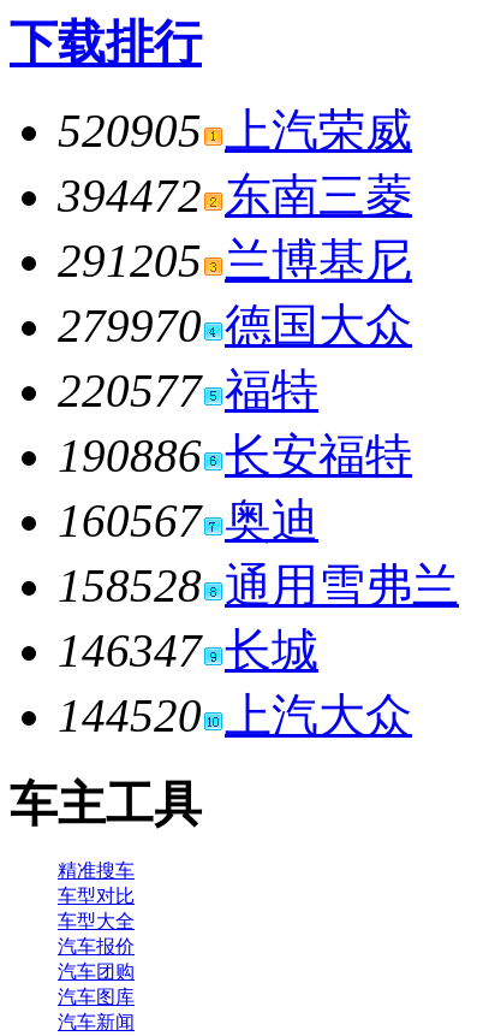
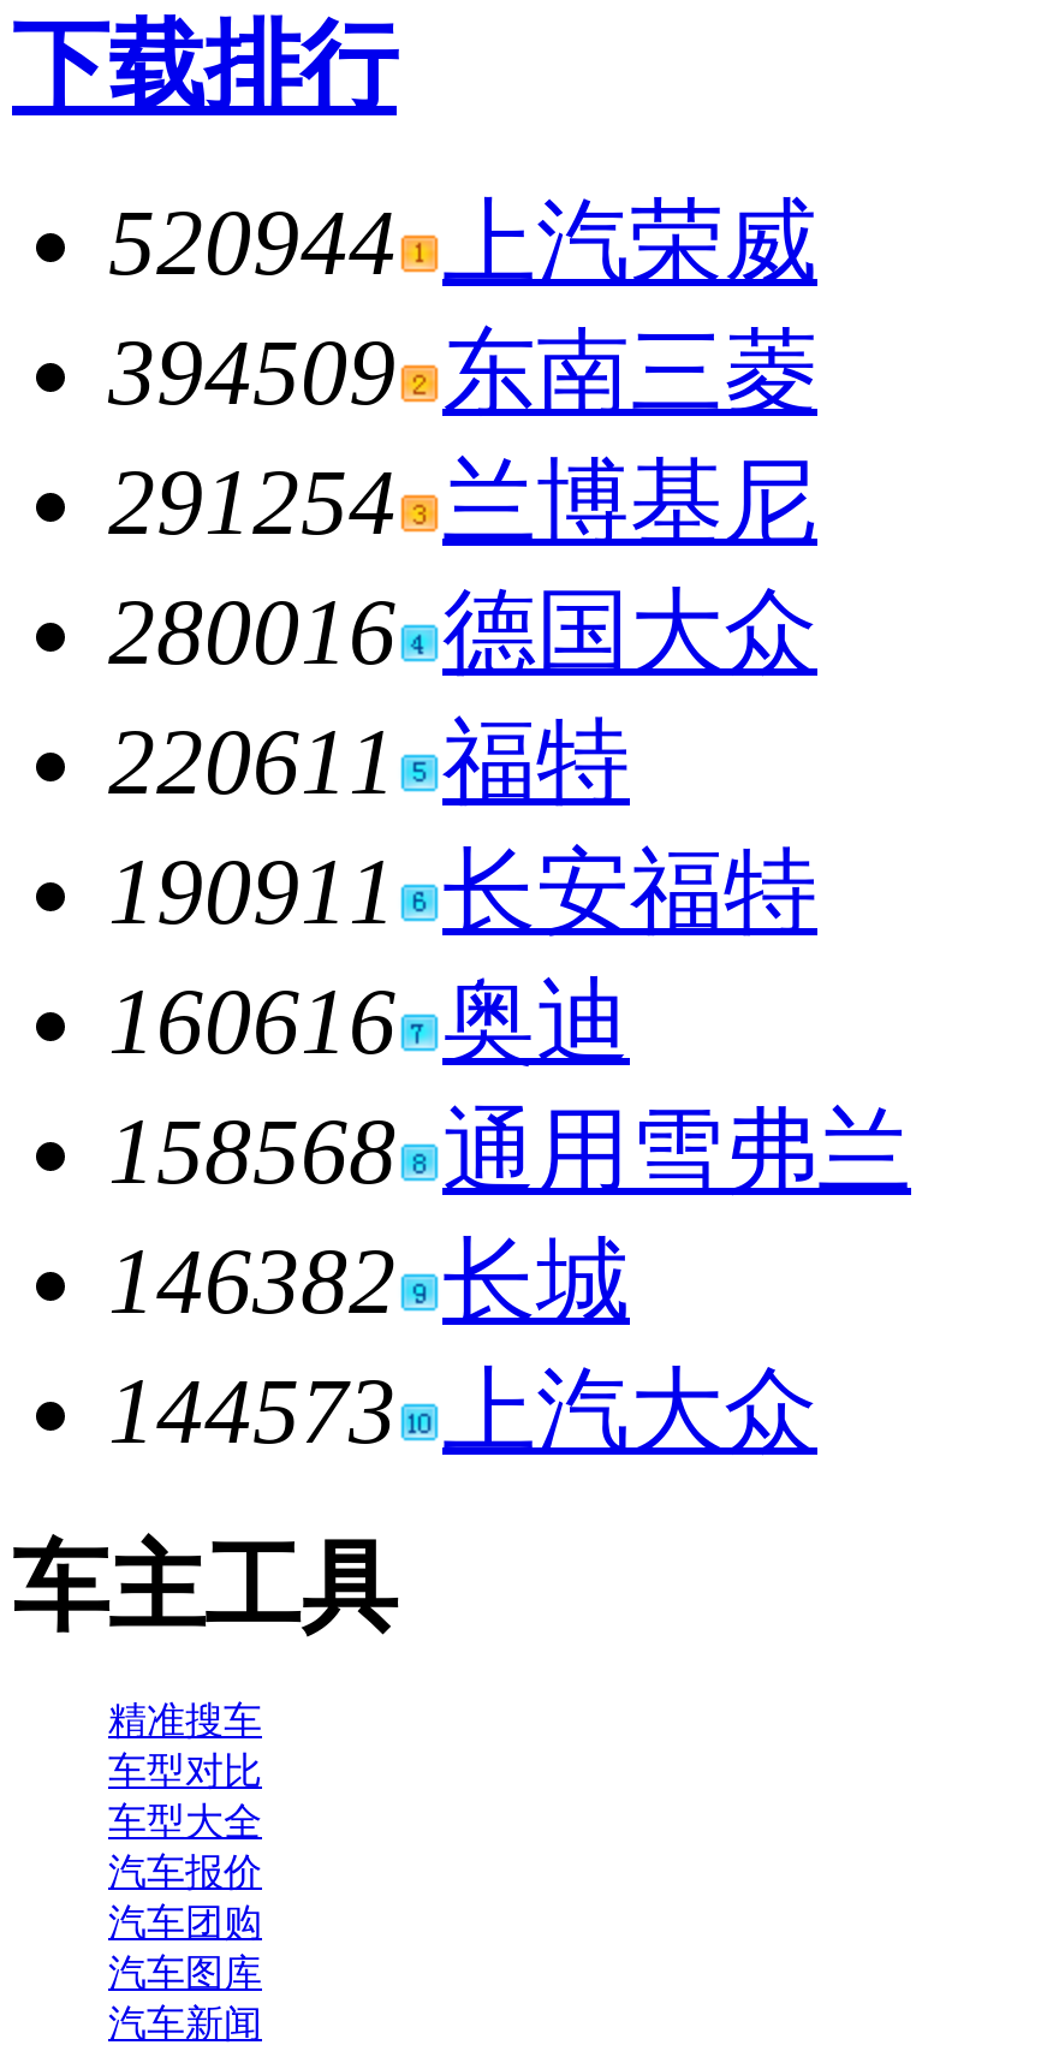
- 520905 上汽荣威
+ 520944 上汽荣威

- 394472 东南三菱
+ 394509 东南三菱

- 291205 兰博基尼
+ 291254 兰博基尼

- 279970 德国大众
+ 280016 德国大众

- 220577 福特
+ 220611 福特

- 190886 长安福特
+ 190911 长安福特

- 160567 奥迪
+ 160616 奥迪

- 158528 通用雪弗兰
+ 158568 通用雪弗兰

- 146347 长城
+ 146382 长城

- 144520 上汽大众
+ 144573 上汽大众
